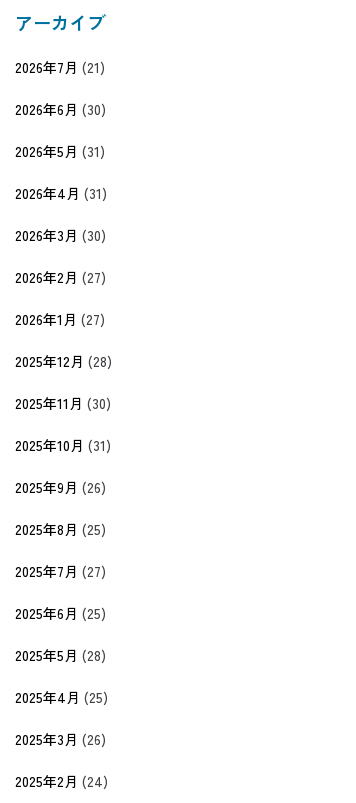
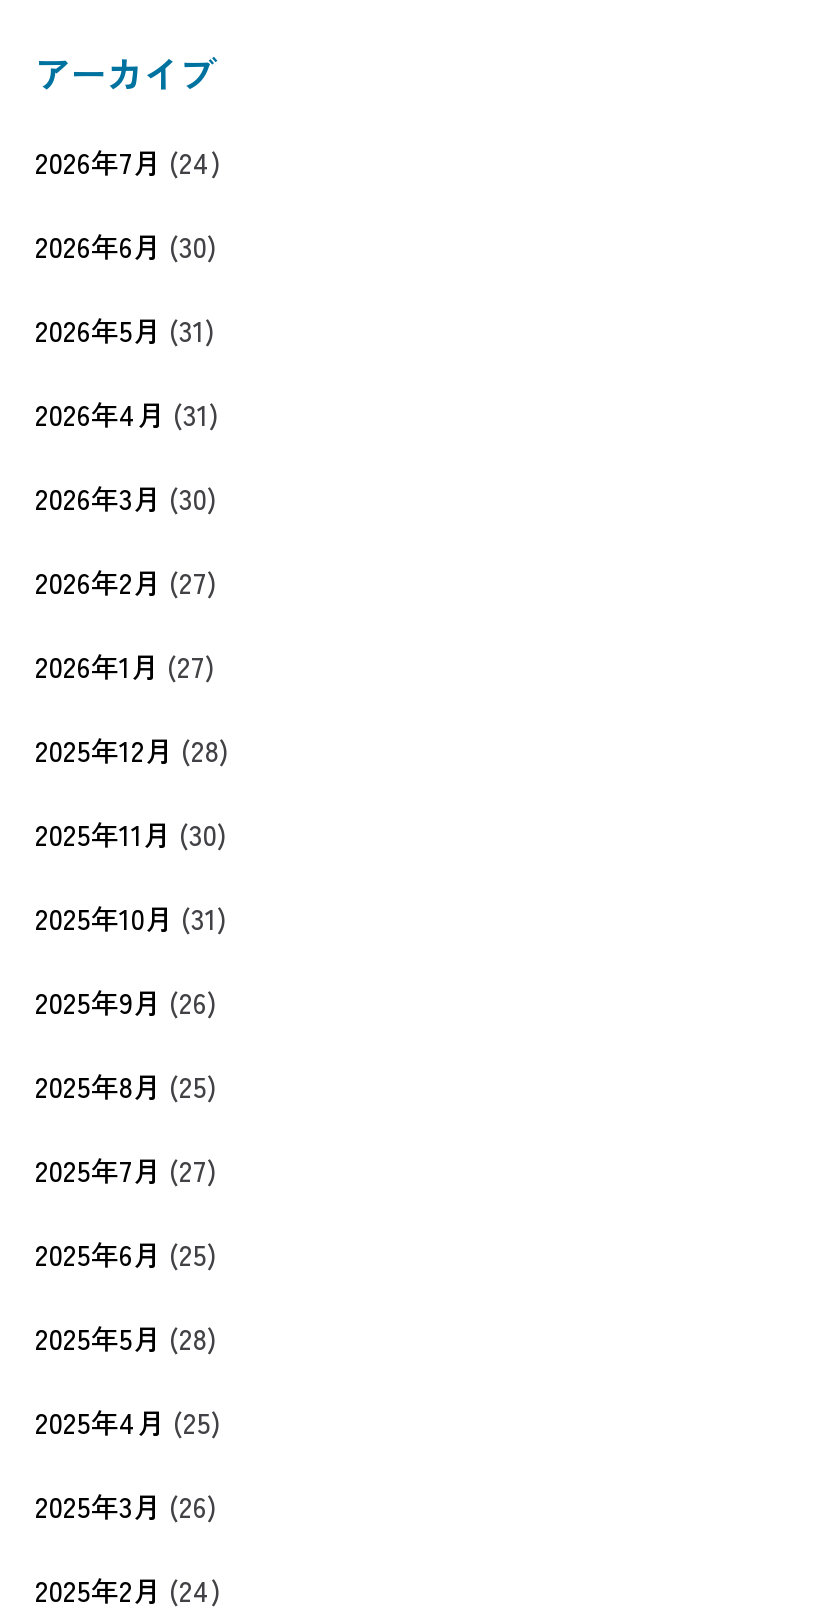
- 2026年7月(21)
+ 2026年7月(24)
